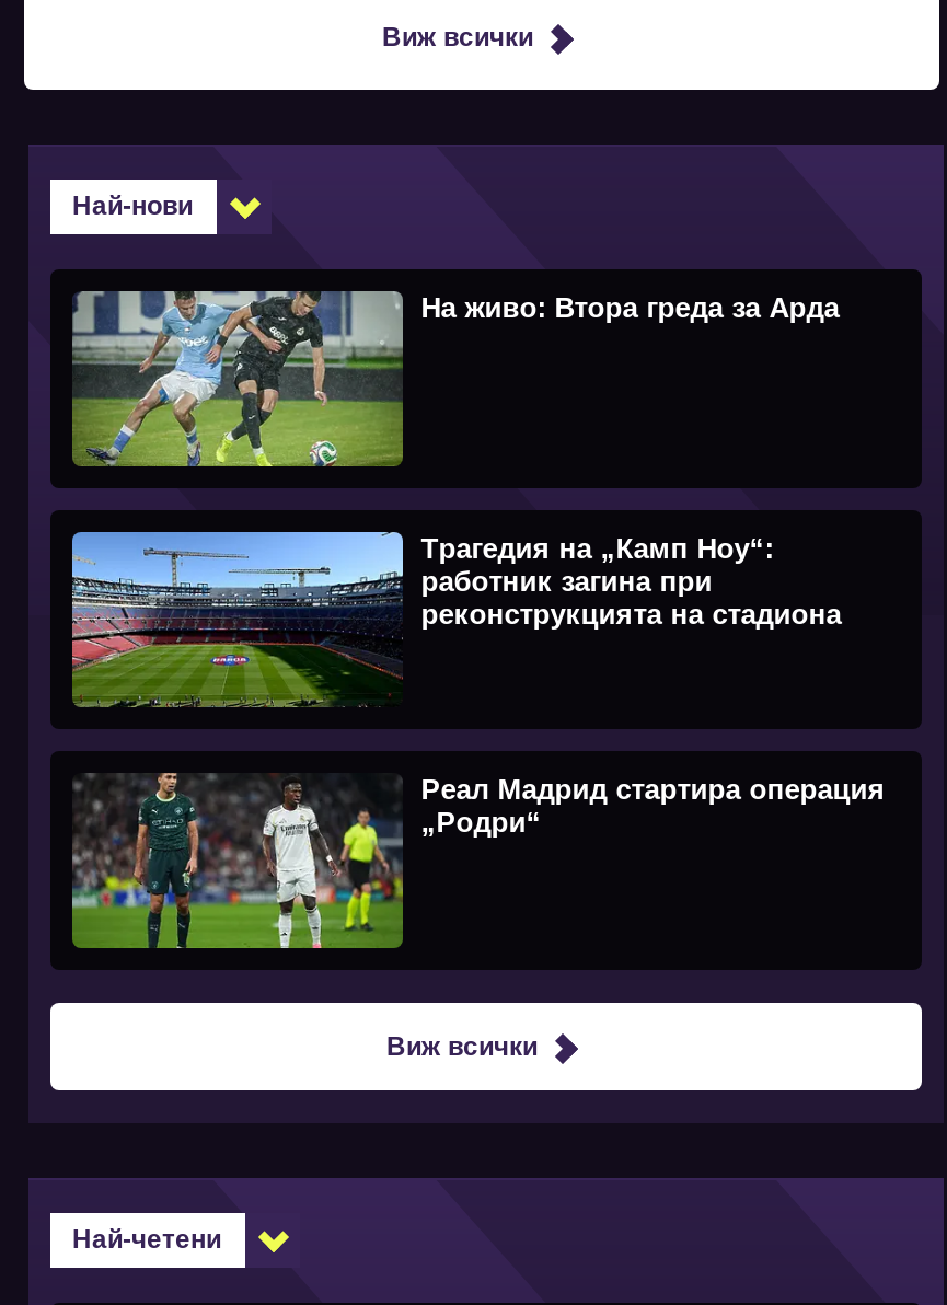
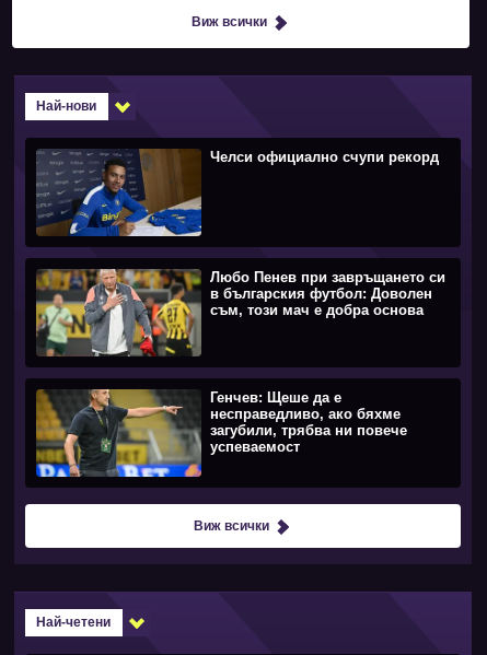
- [image]
- На живо: Втора греда за Арда
+ [image]
+ Челси официално счупи рекорд

- [image]
- Трагедия на „Камп Ноу“:
- работник загина при
- реконструкцията на стадиона
+ [image]
+ Любо Пенев при завръщането си
+ в българския футбол: Доволен
+ съм, този мач е добра основа

- [image]
- Реал Мадрид стартира операция
- „Родри“
+ [image]
+ Генчев: Щеше да е
+ несправедливо, ако бяхме
+ загубили, трябва ни повече
+ успеваемост
